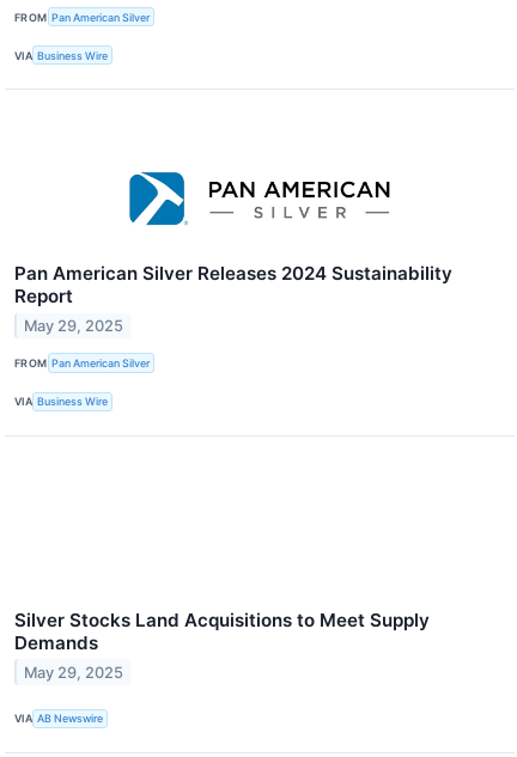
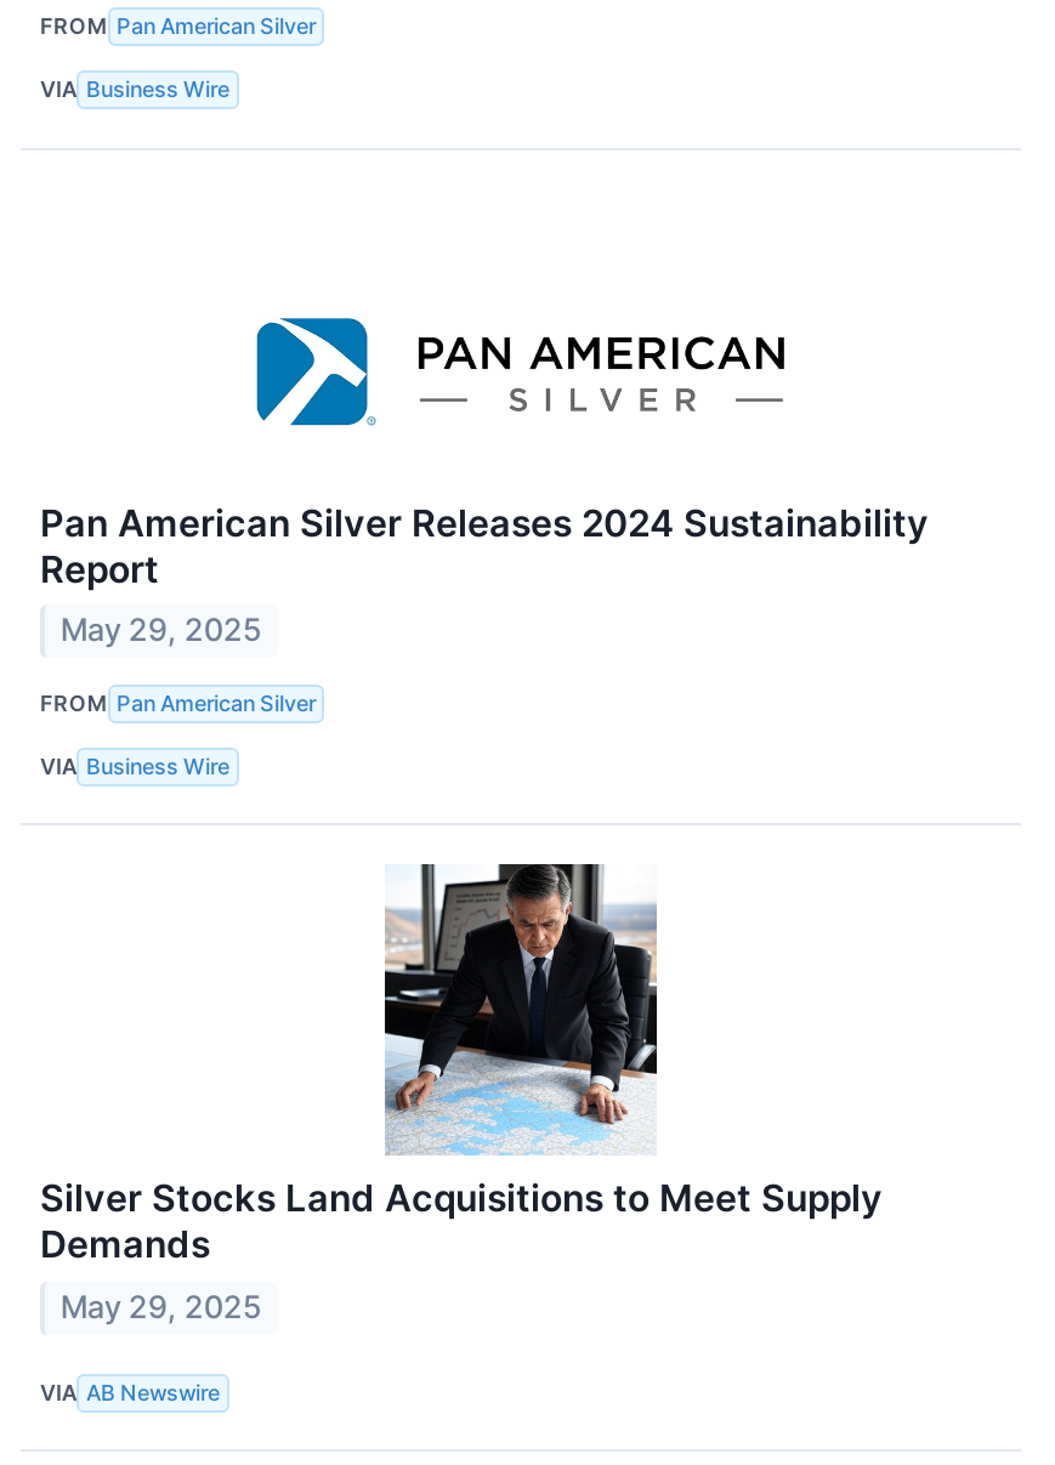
+ [image]
